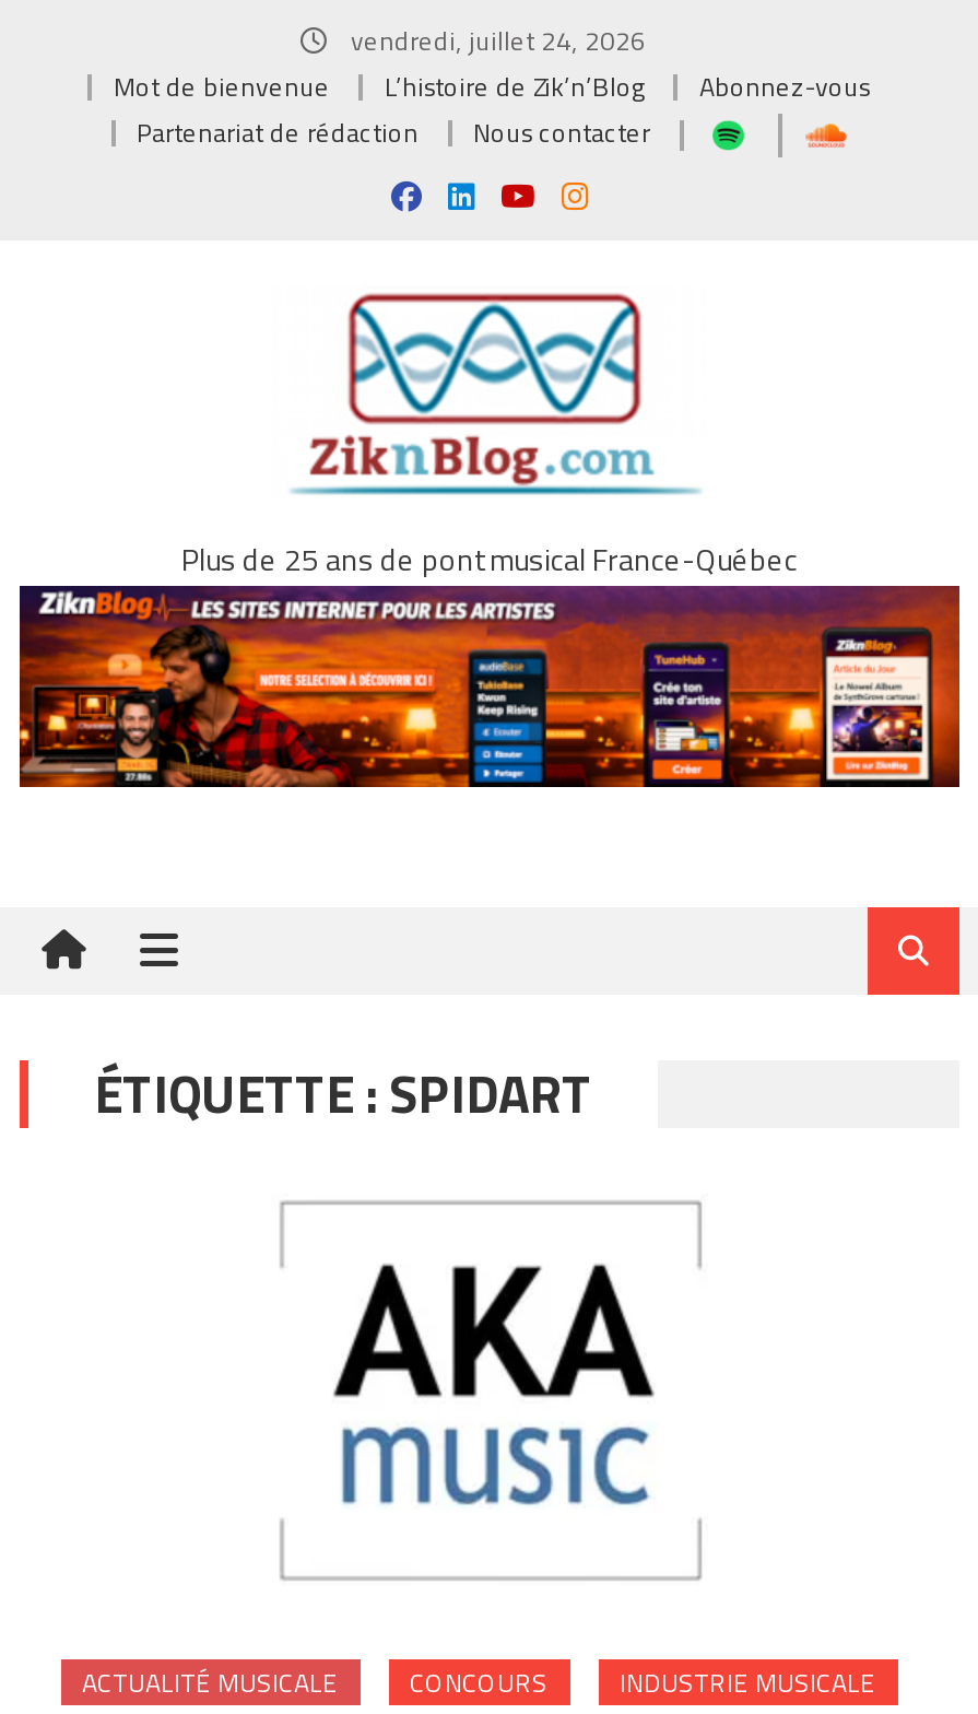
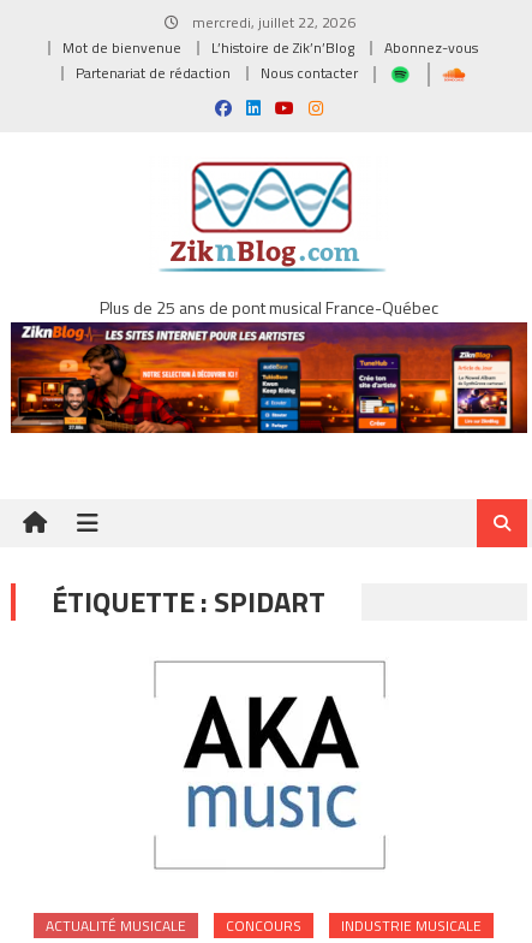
- vendredi, juillet 24, 2026
+ mercredi, juillet 22, 2026
